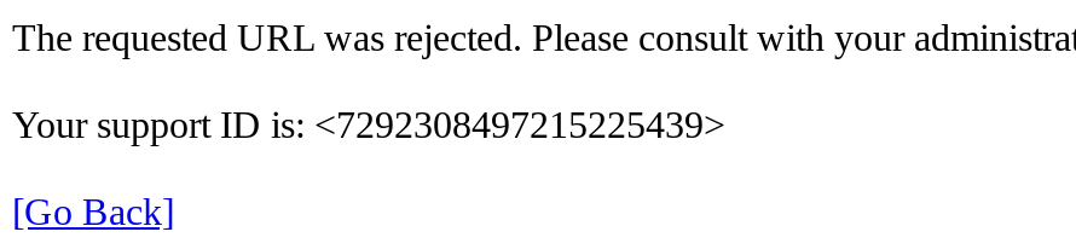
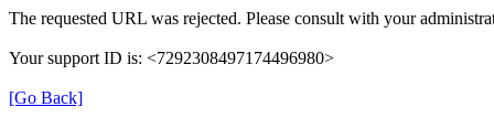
- Your support ID is: <7292308497215225439>
+ Your support ID is: <7292308497174496980>
